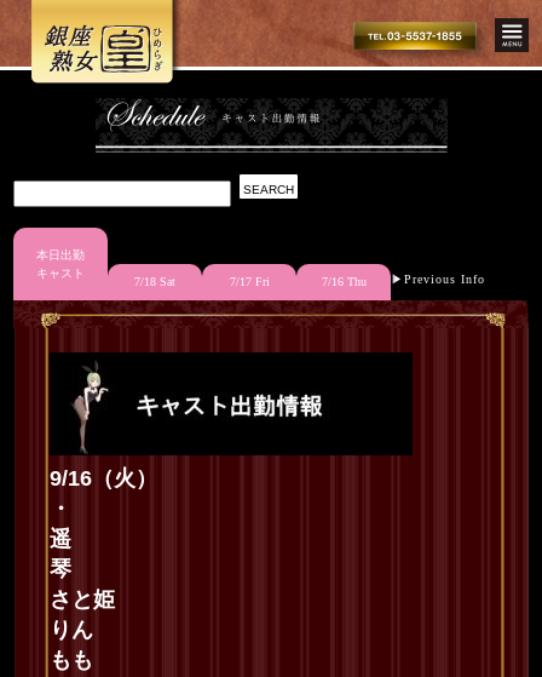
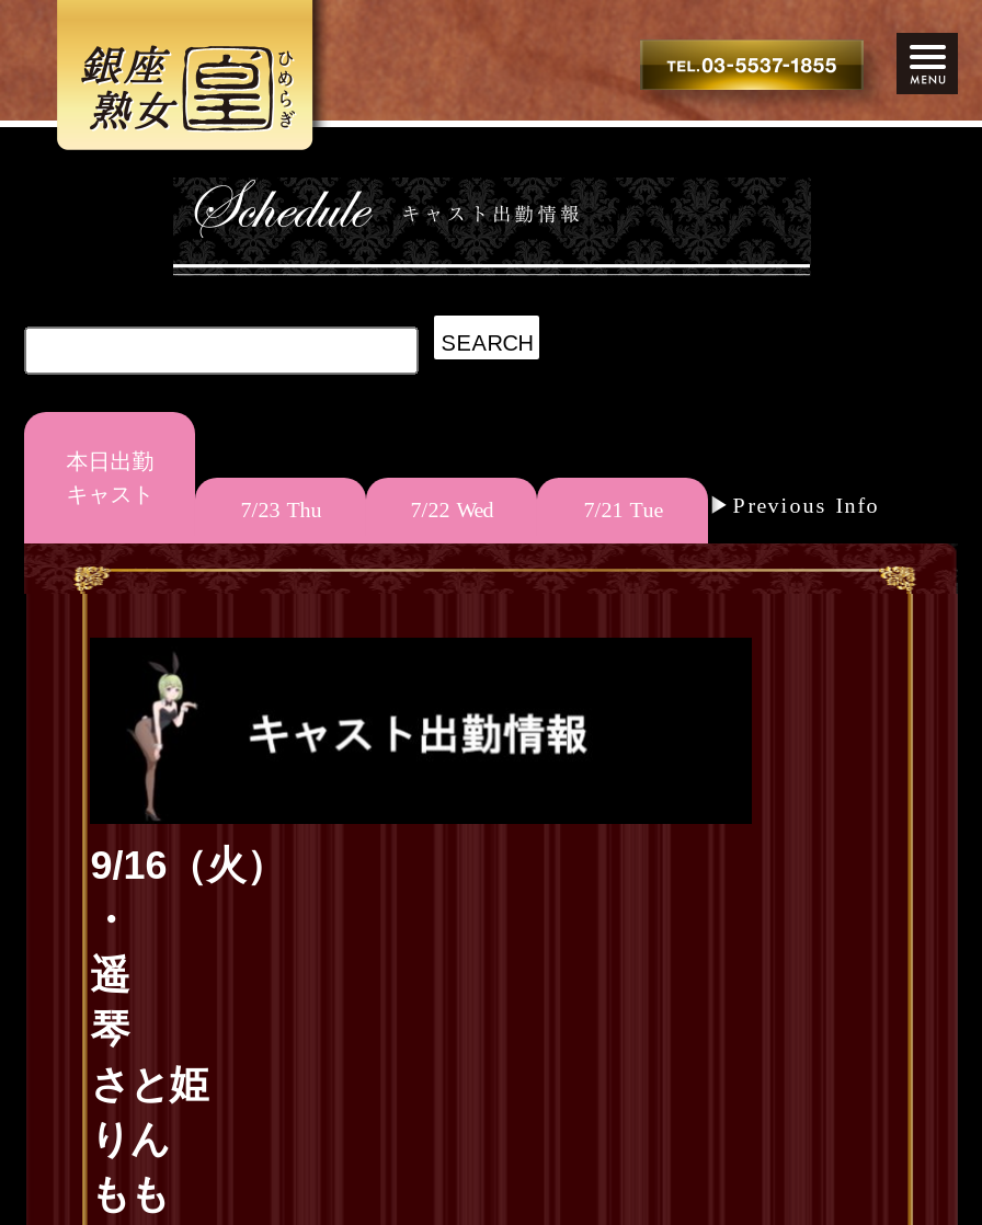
- 7/18 Sat
- 7/17 Fri
- 7/16 Thu
+ 7/23 Thu
+ 7/22 Wed
+ 7/21 Tue
